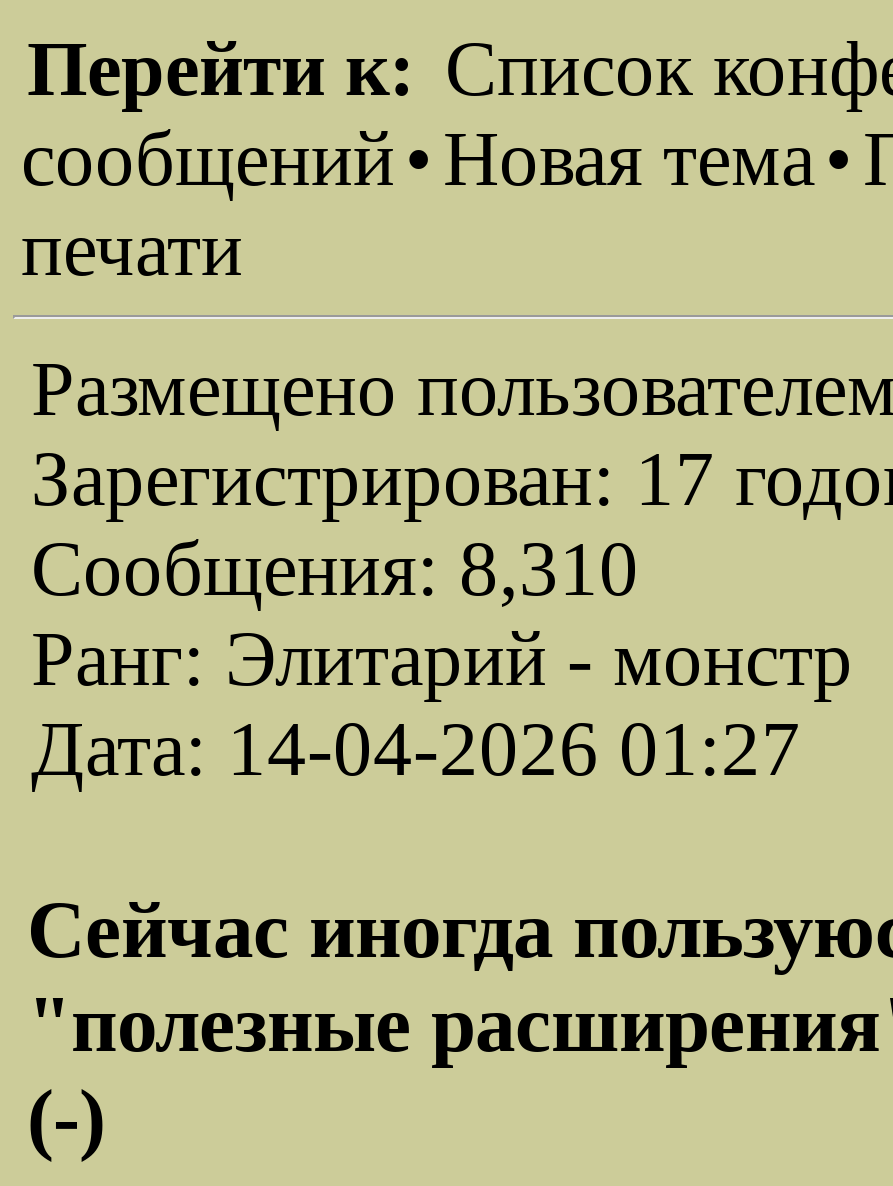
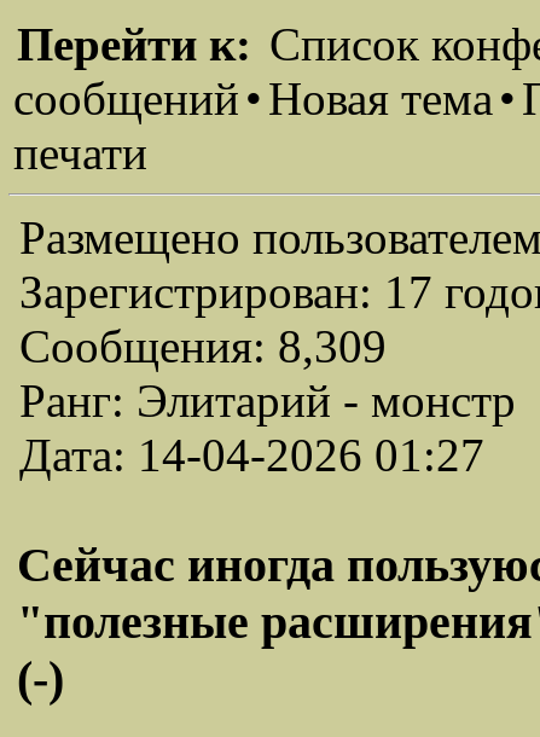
- Сообщения: 8,310
+ Сообщения: 8,309
